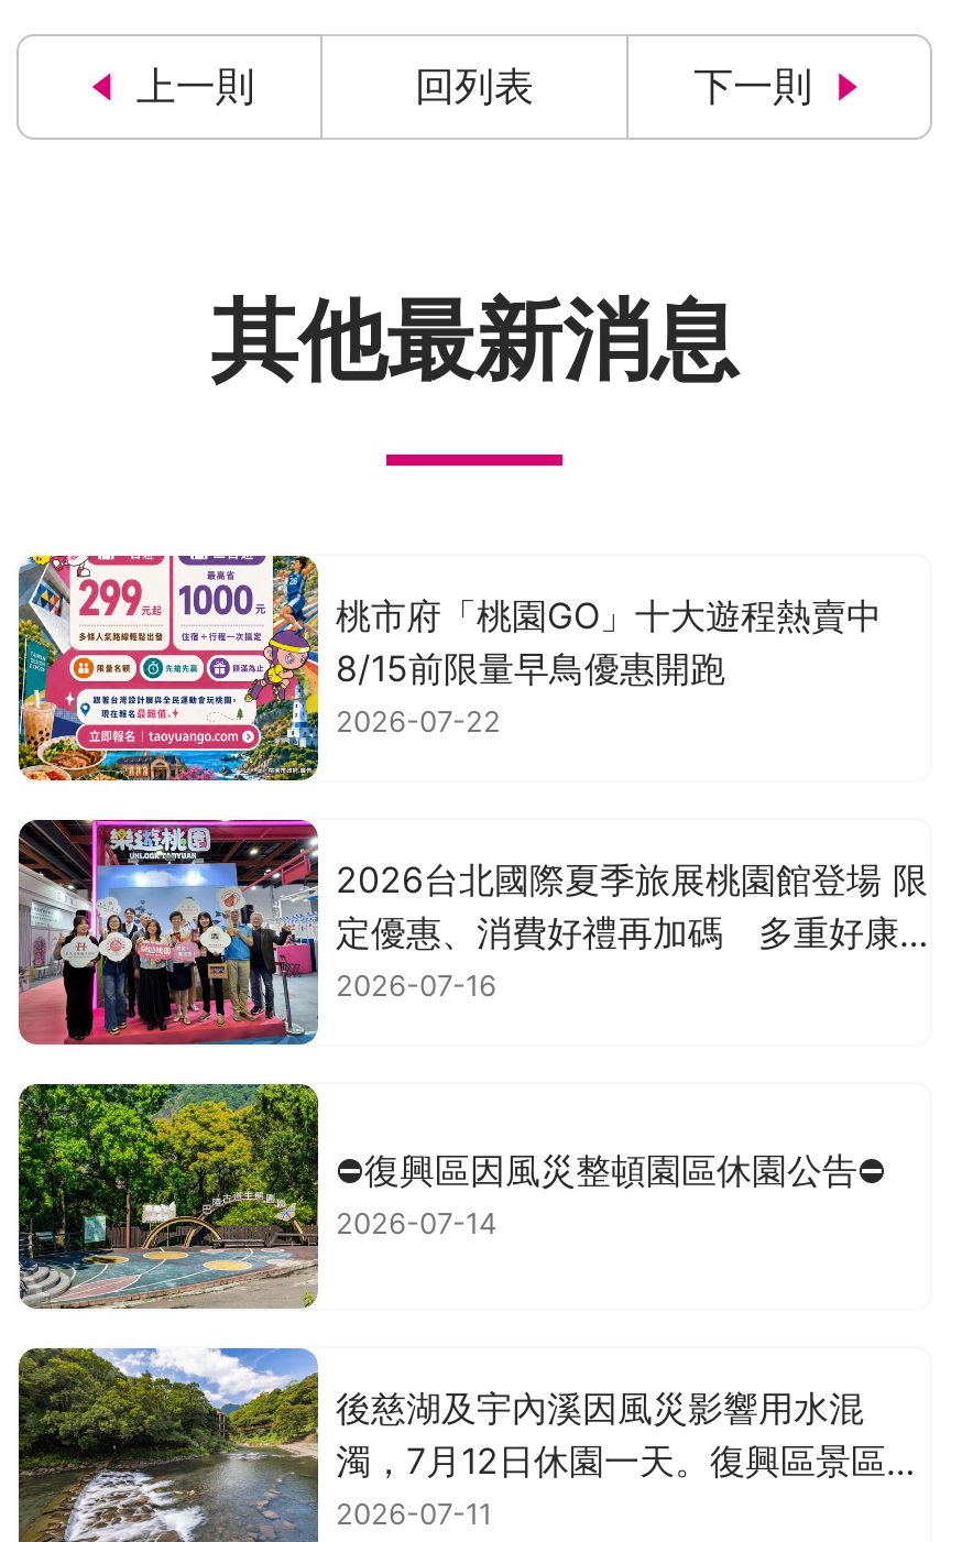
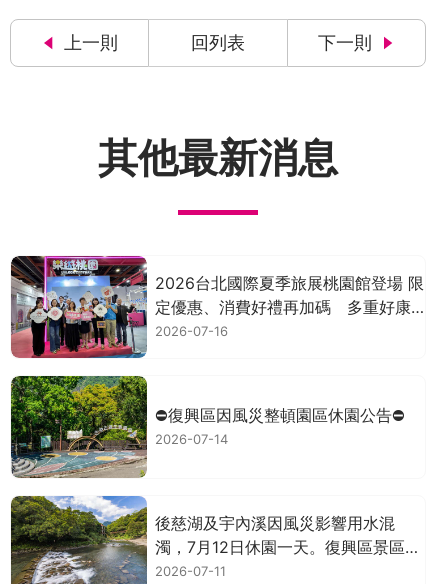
- [image]
- 桃市府「桃園GO」十大遊程熱賣中
- 8/15前限量早鳥優惠開跑
- 2026-07-22
